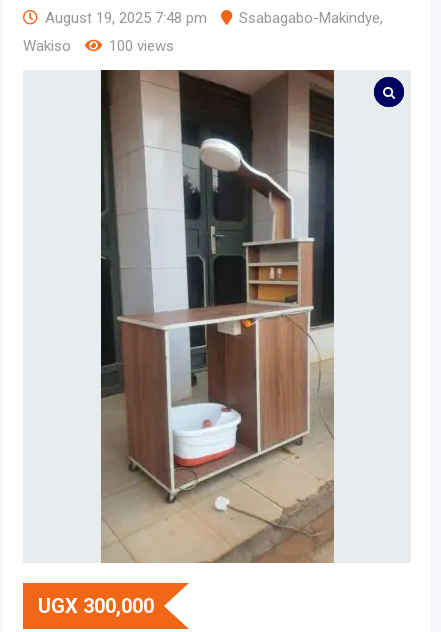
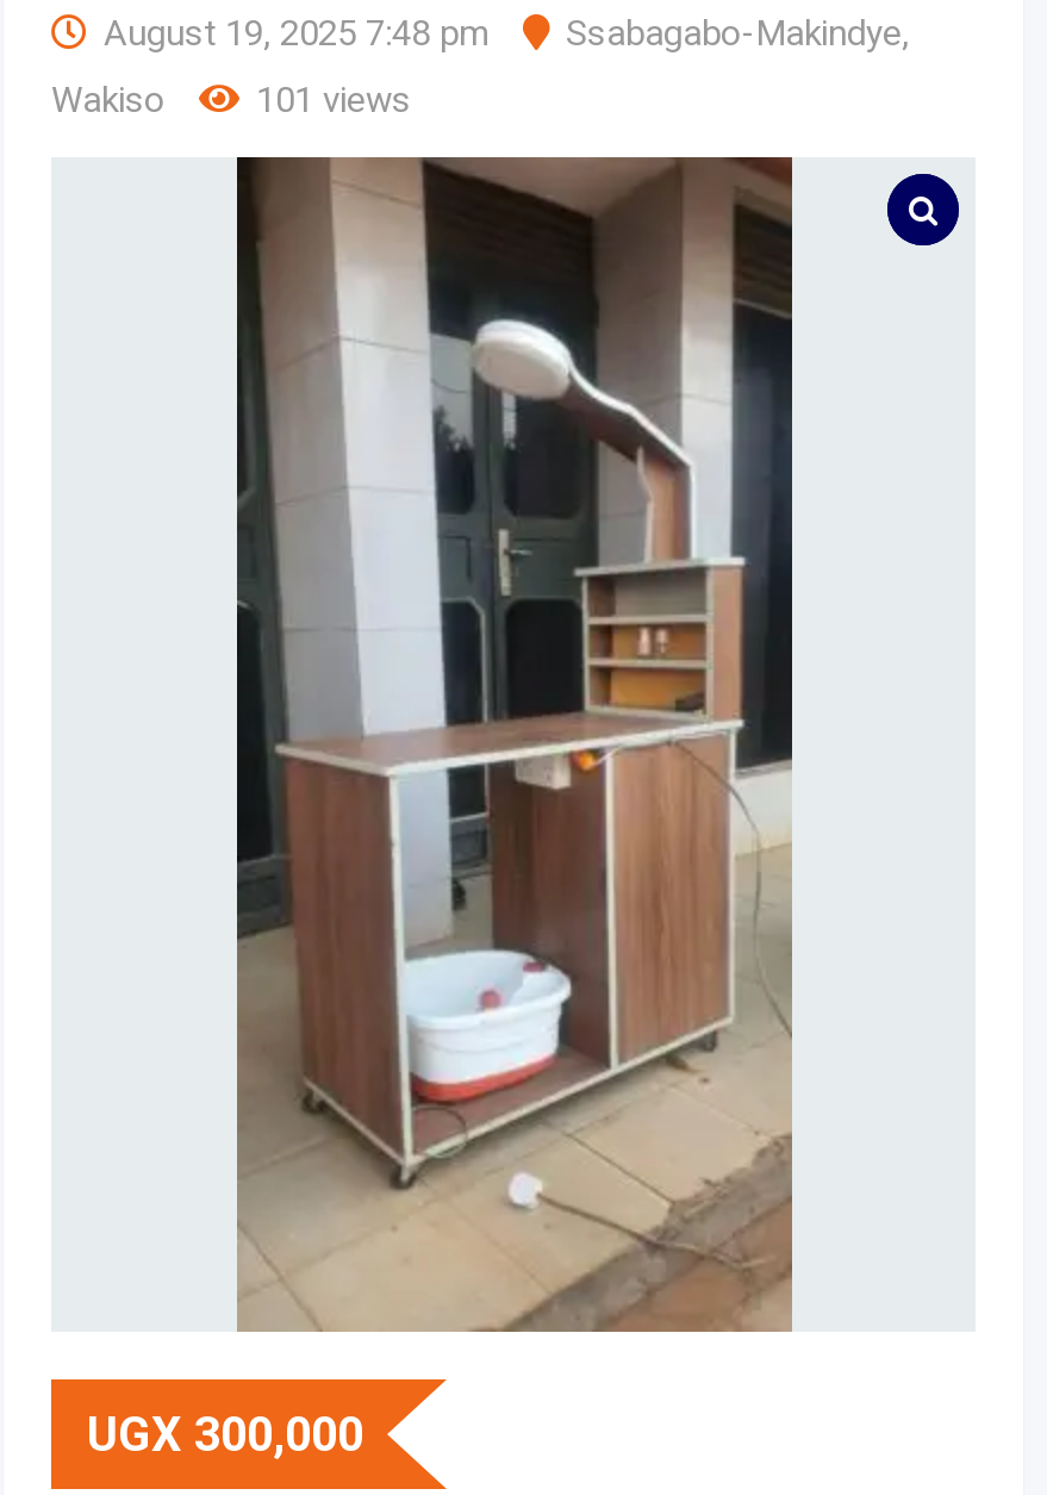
- 100 views
+ 101 views
